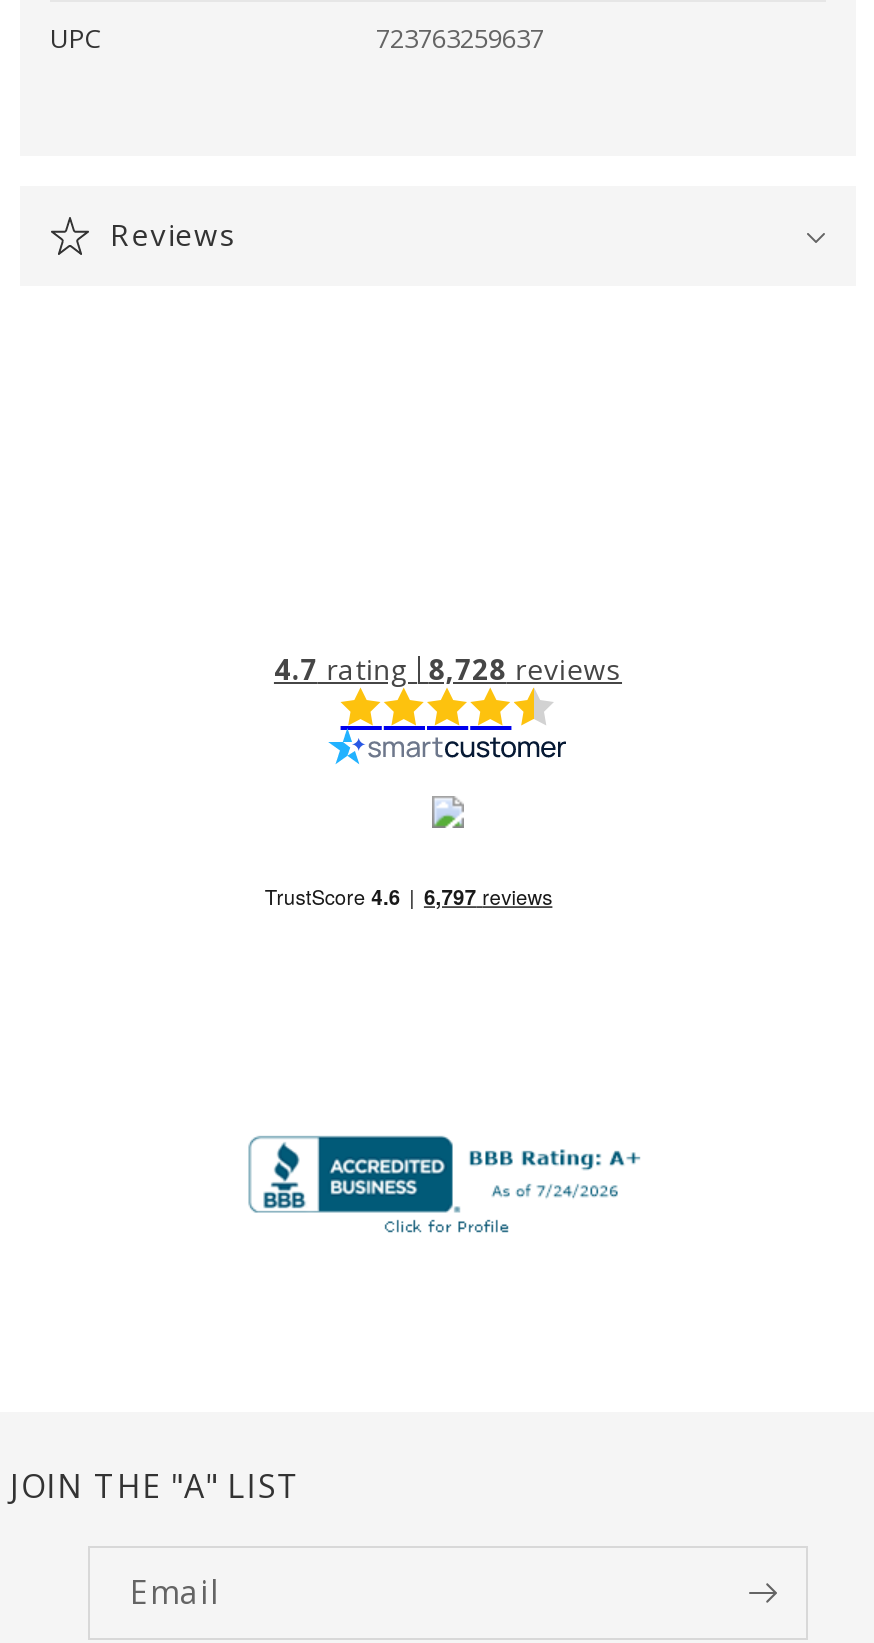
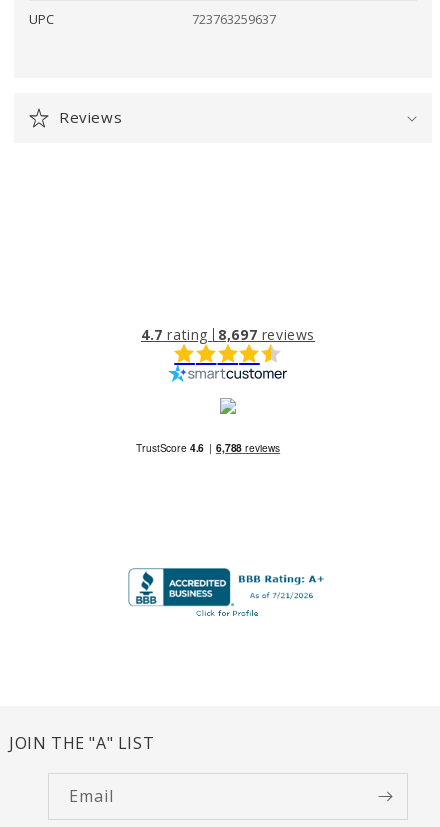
- 4.7 rating 8,728 reviews
+ 4.7 rating 8,697 reviews
